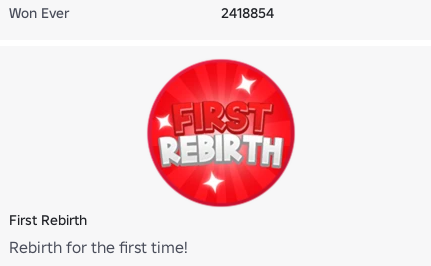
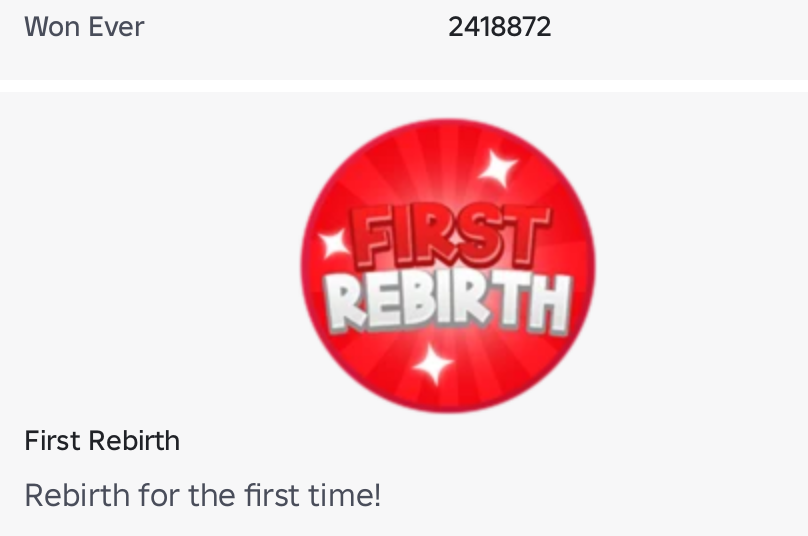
- 2418854
+ 2418872
